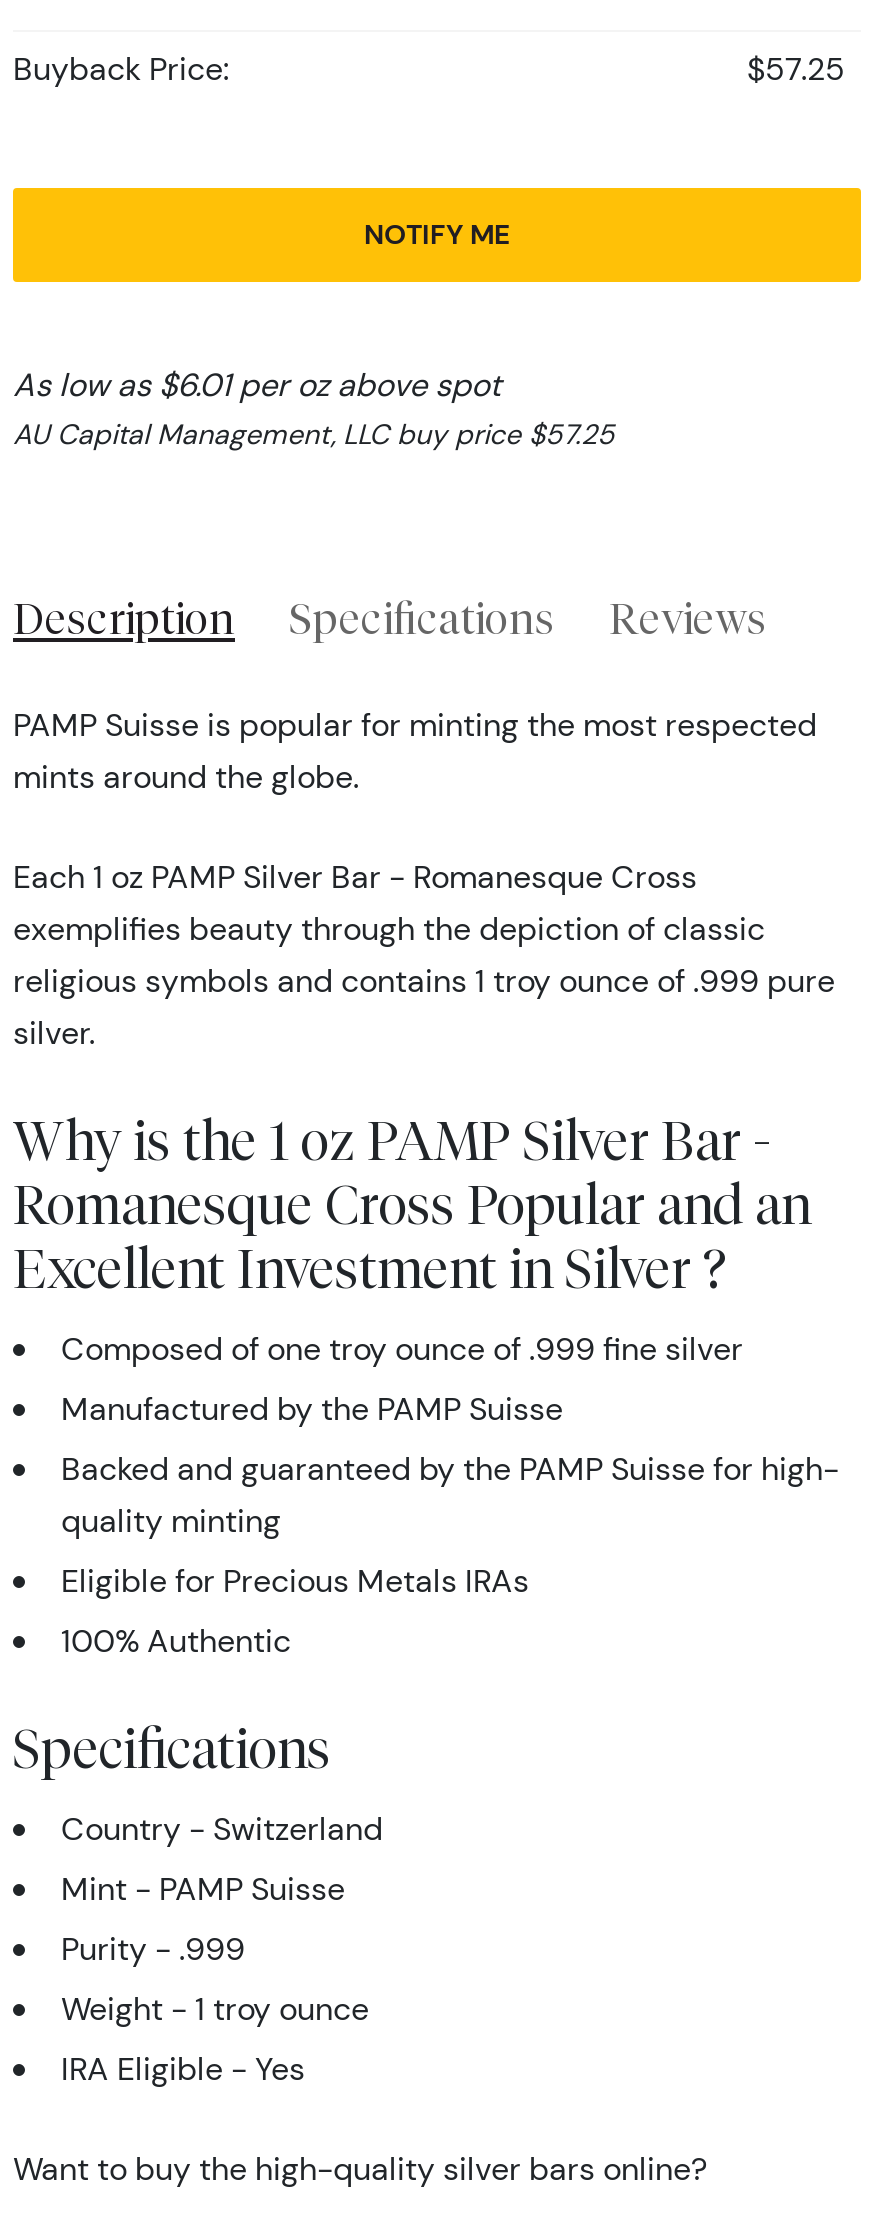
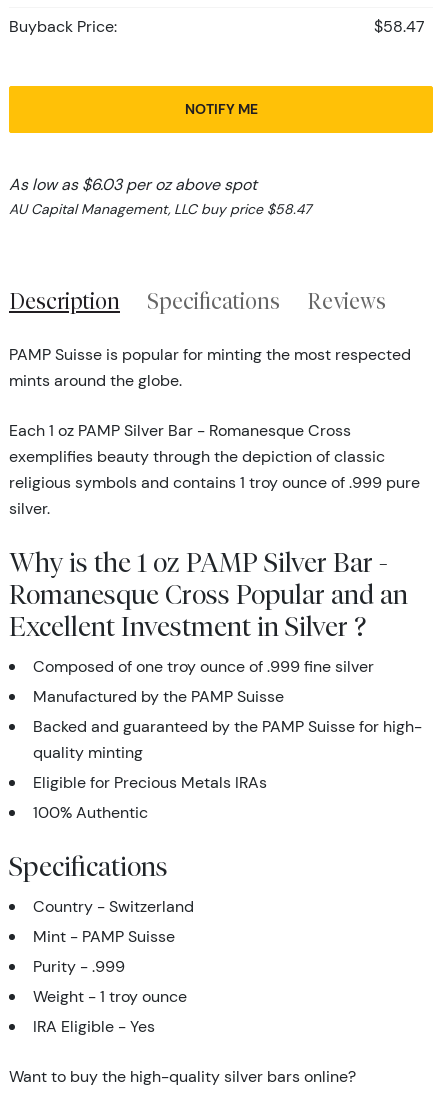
- $57.25
+ $58.47

- As low as $6.01 per oz above spot
+ As low as $6.03 per oz above spot

- AU Capital Management, LLC buy price $57.25
+ AU Capital Management, LLC buy price $58.47
